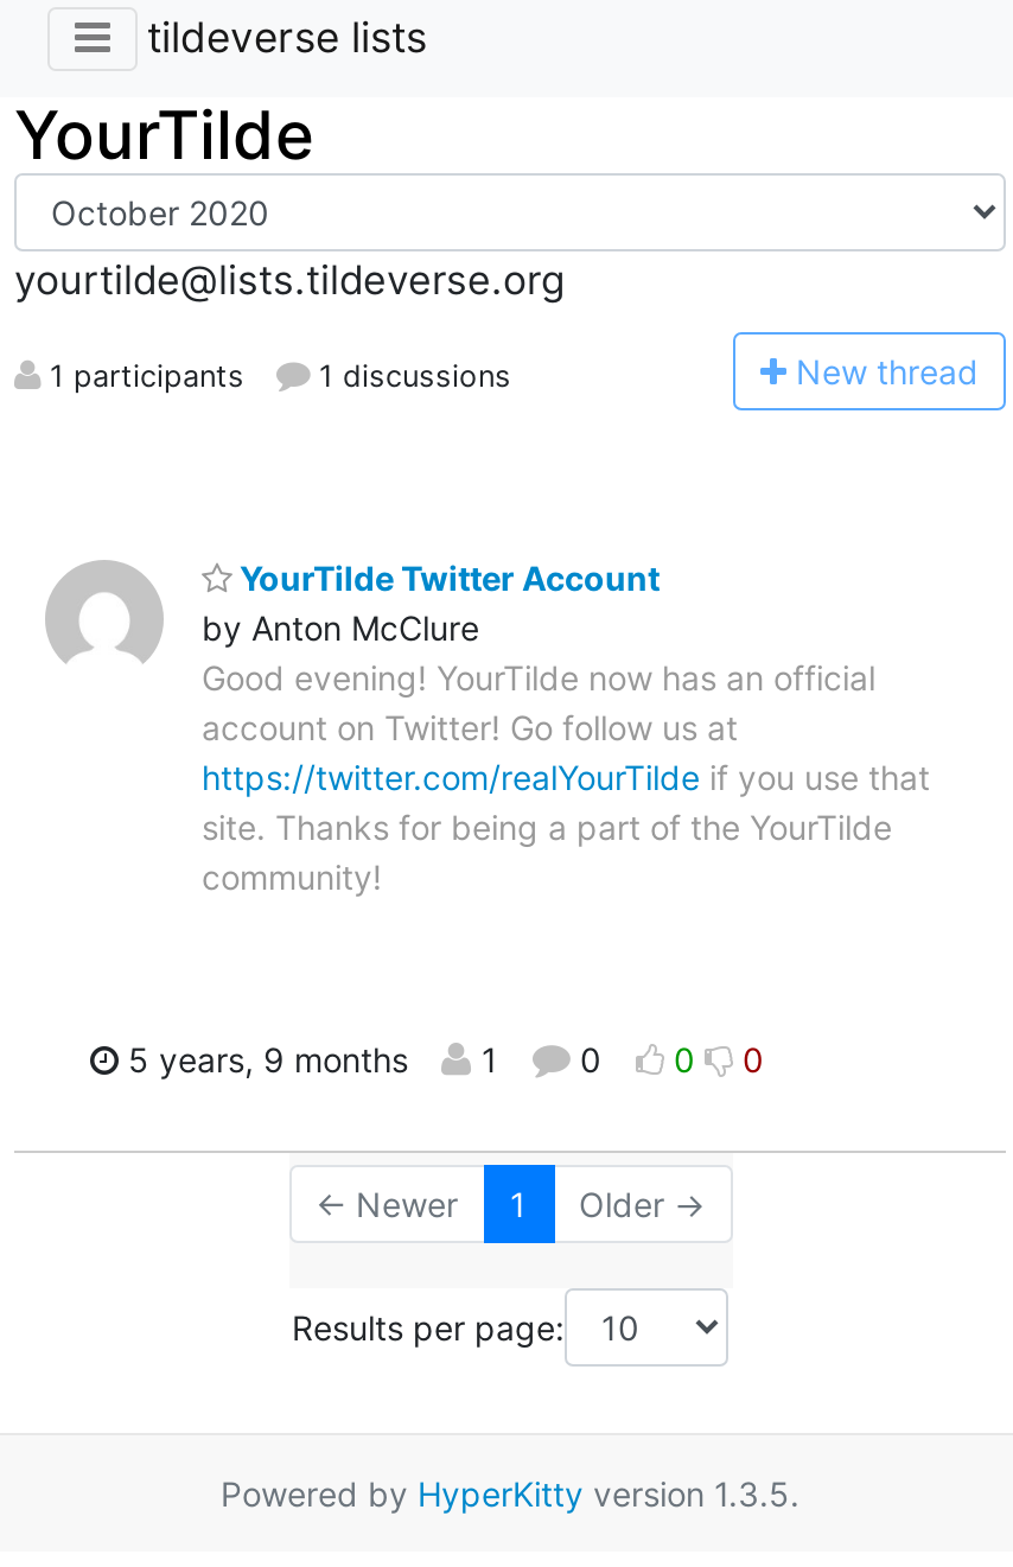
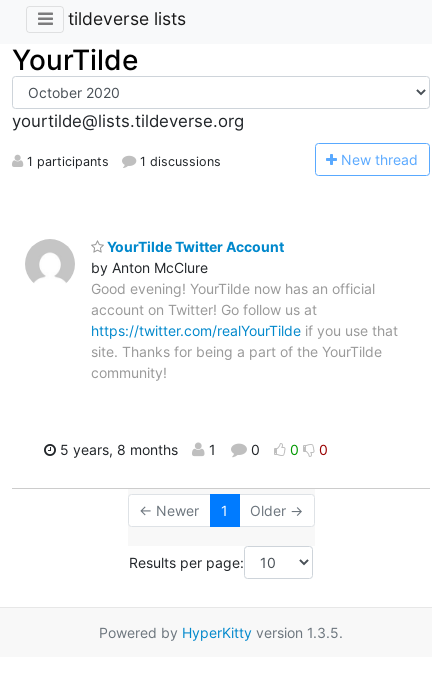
- 5 years, 9 months 1 0 0 0
+ 5 years, 8 months 1 0 0 0
